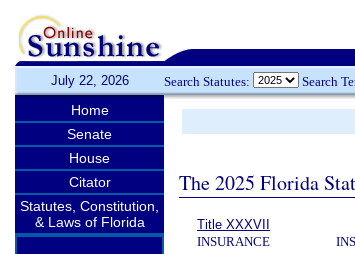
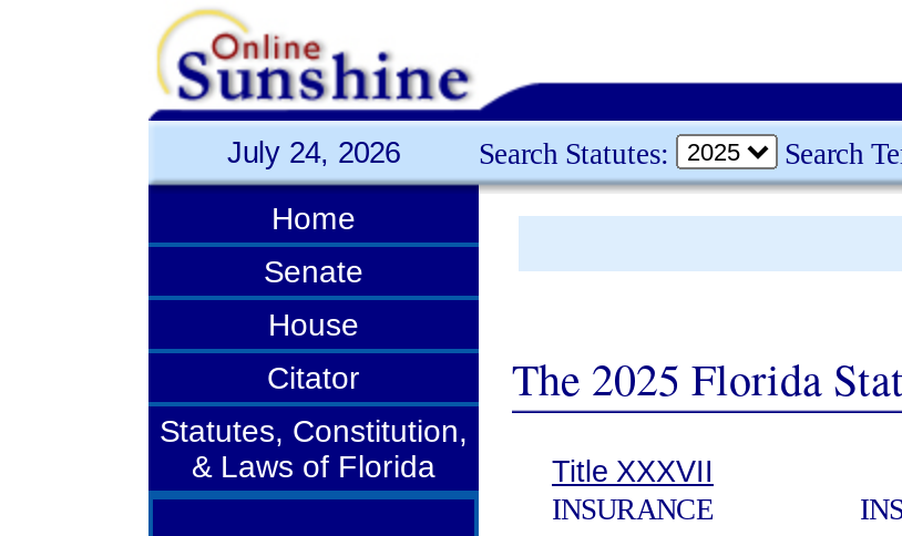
- July 22, 2026
+ July 24, 2026
